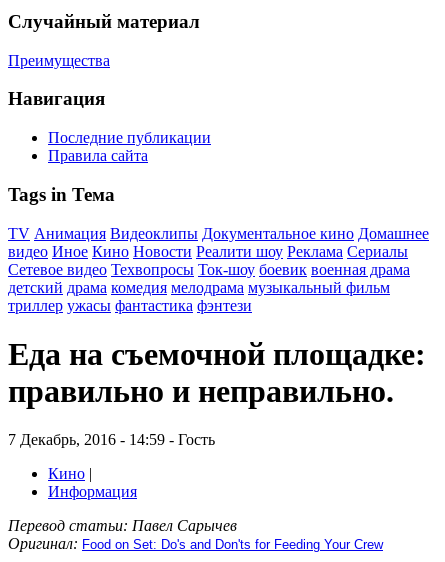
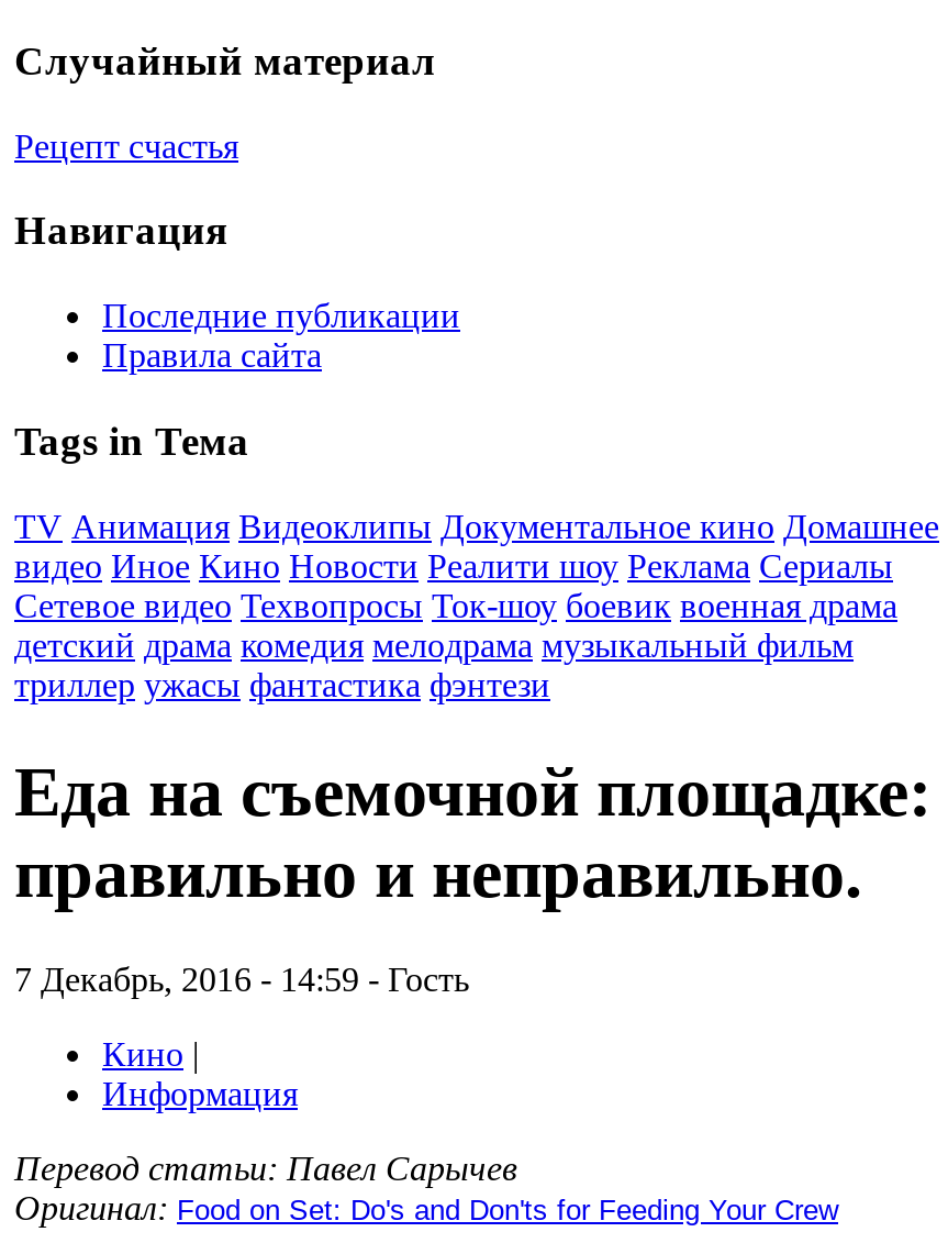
- Преимущества
+ Рецепт счастья
